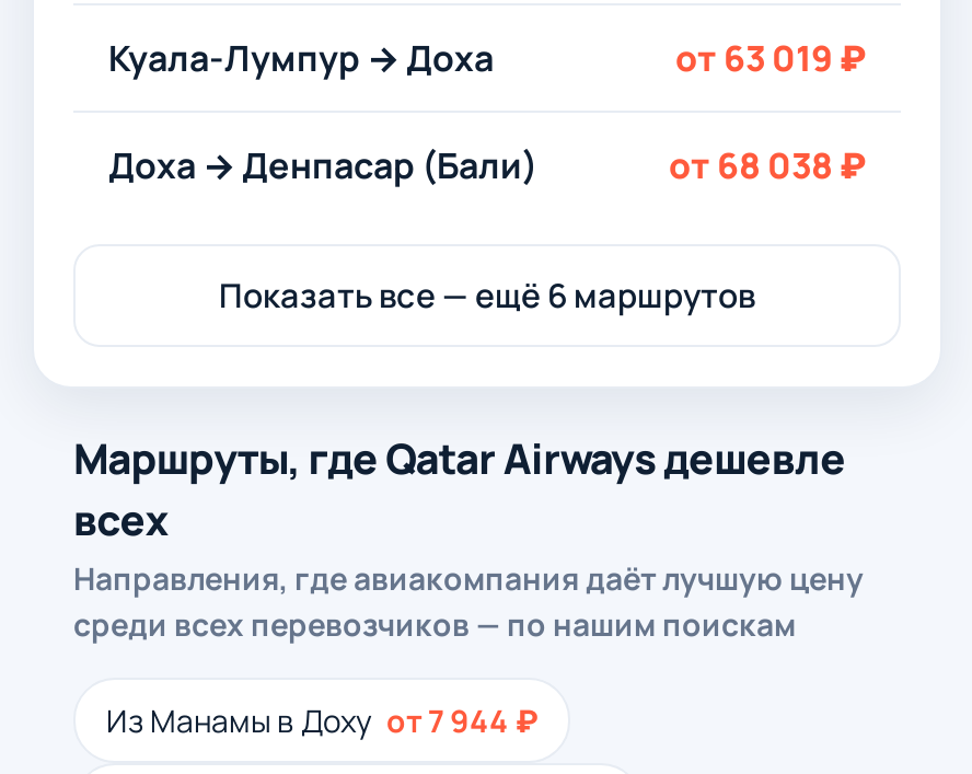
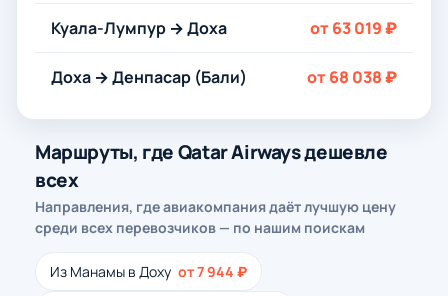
- Показать все — ещё 6 маршрутов
